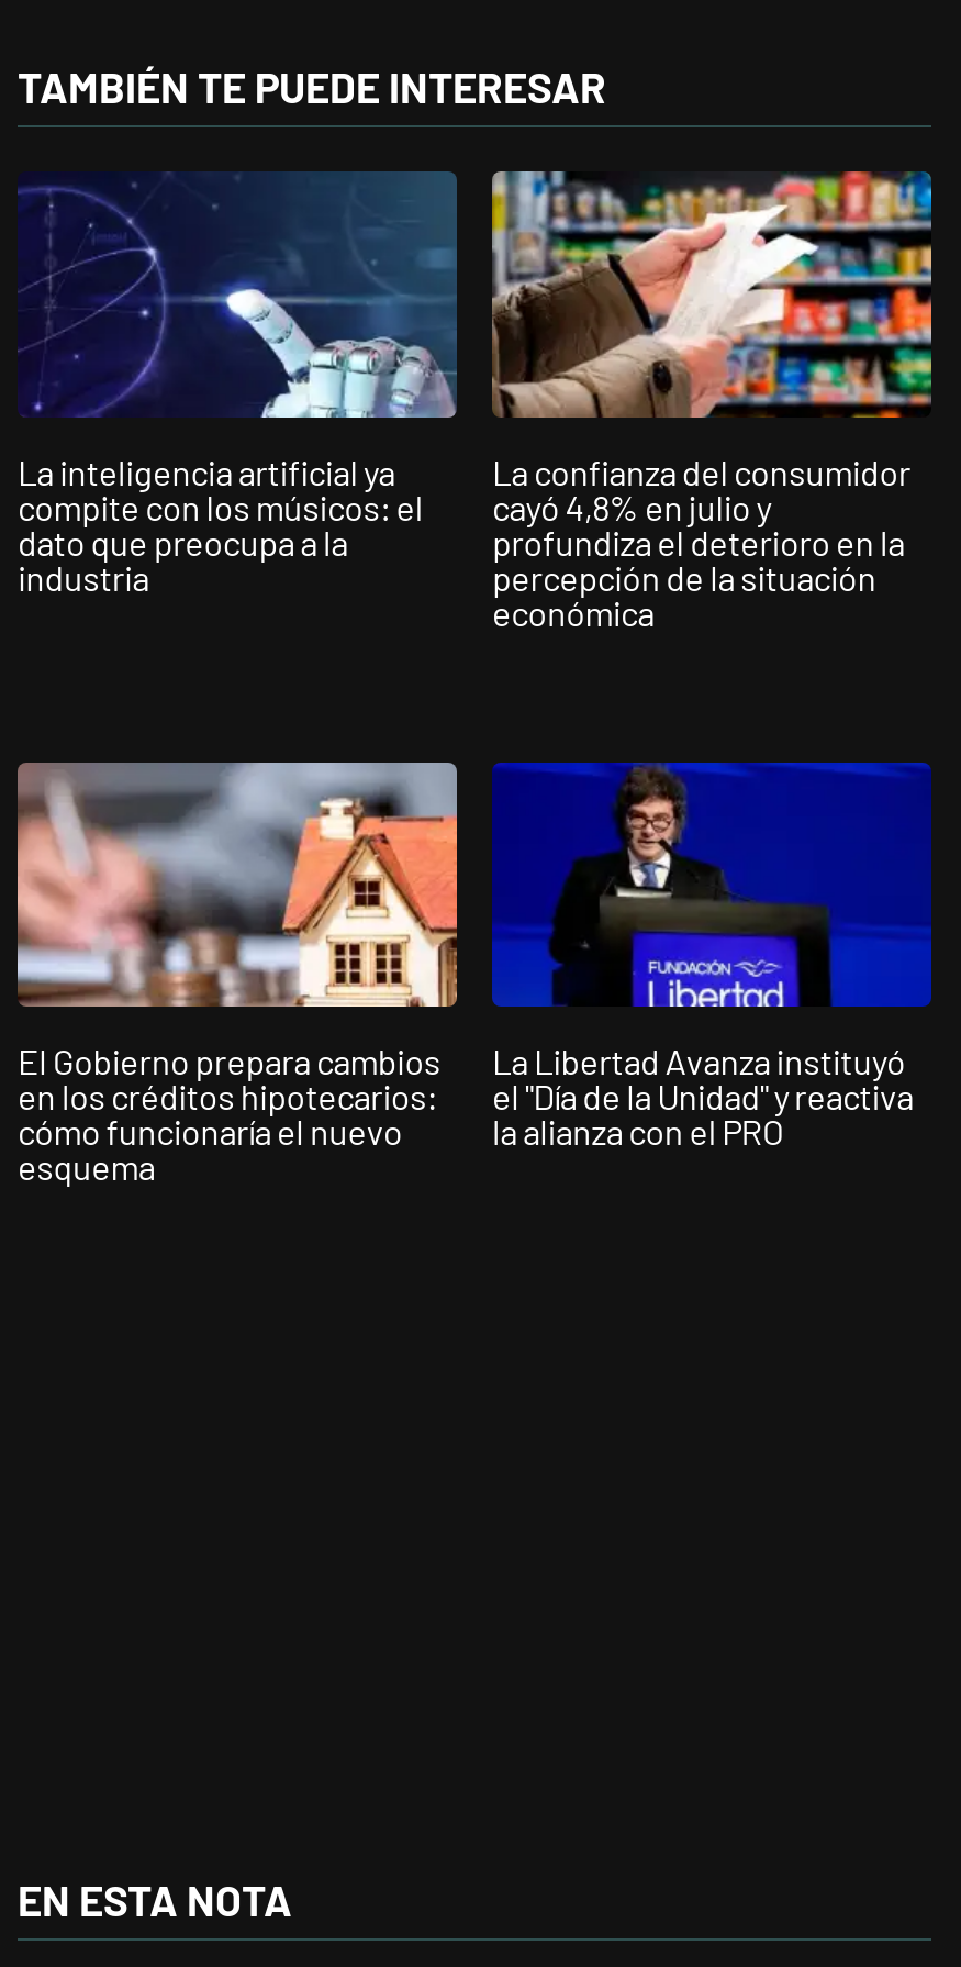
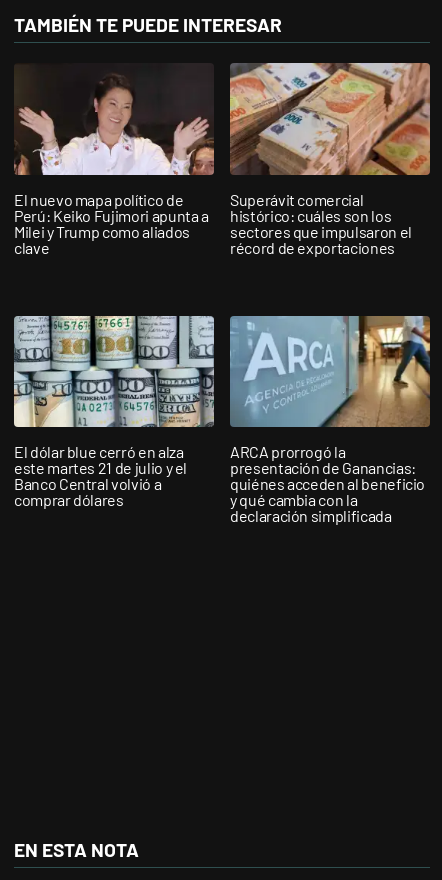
- [image]
- La inteligencia artificial ya
- compite con los músicos: el
- dato que preocupa a la
- industria
+ [image]
+ El nuevo mapa político de
+ Perú: Keiko Fujimori apunta a
+ Milei y Trump como aliados
+ clave

- [image]
- La confianza del consumidor
- cayó 4,8% en julio y
- profundiza el deterioro en la
- percepción de la situación
- económica
+ [image]
+ Superávit comercial
+ histórico: cuáles son los
+ sectores que impulsaron el
+ récord de exportaciones

- [image]
- El Gobierno prepara cambios
- en los créditos hipotecarios:
- cómo funcionaría el nuevo
- esquema
+ [image]
+ El dólar blue cerró en alza
+ este martes 21 de julio y el
+ Banco Central volvió a
+ comprar dólares

- [image]
- La Libertad Avanza instituyó
- el "Día de la Unidad" y reactiva
- la alianza con el PRO
+ [image]
+ ARCA prorrogó la
+ presentación de Ganancias:
+ quiénes acceden al beneficio
+ y qué cambia con la
+ declaración simplificada
